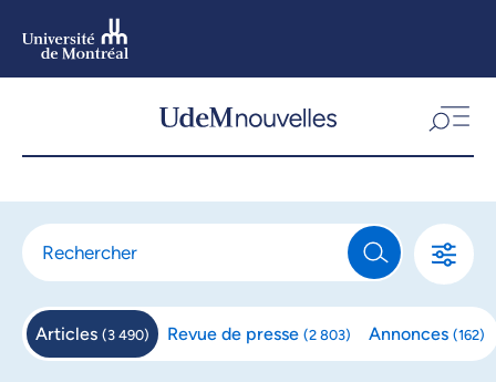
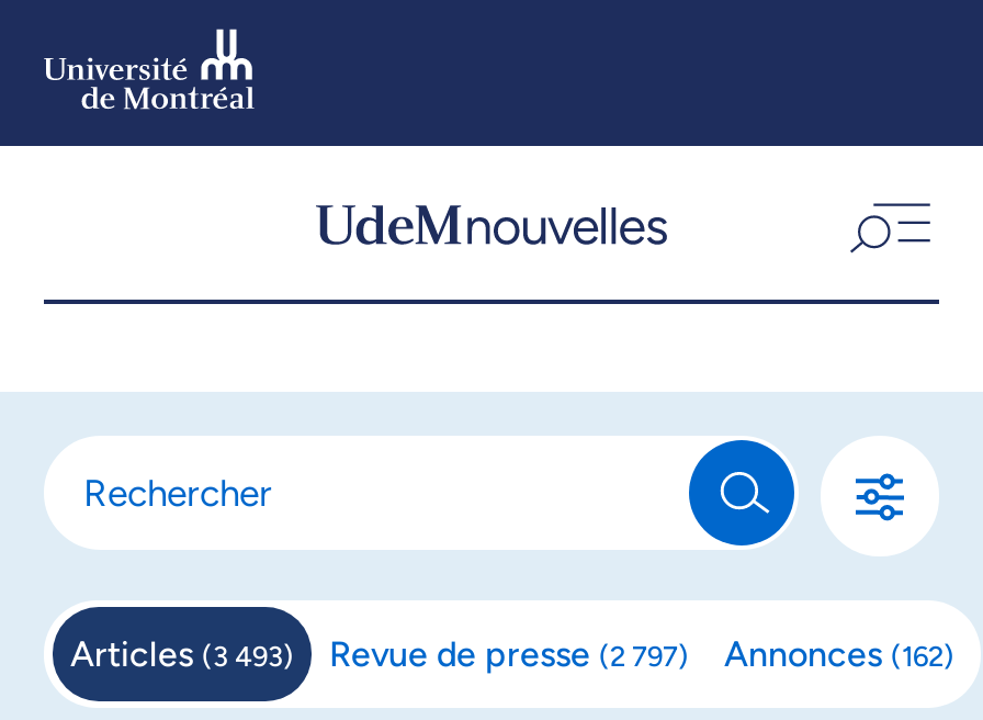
- Articles (3 490)
+ Articles (3 493)

- Revue de presse (2 803)
+ Revue de presse (2 797)
